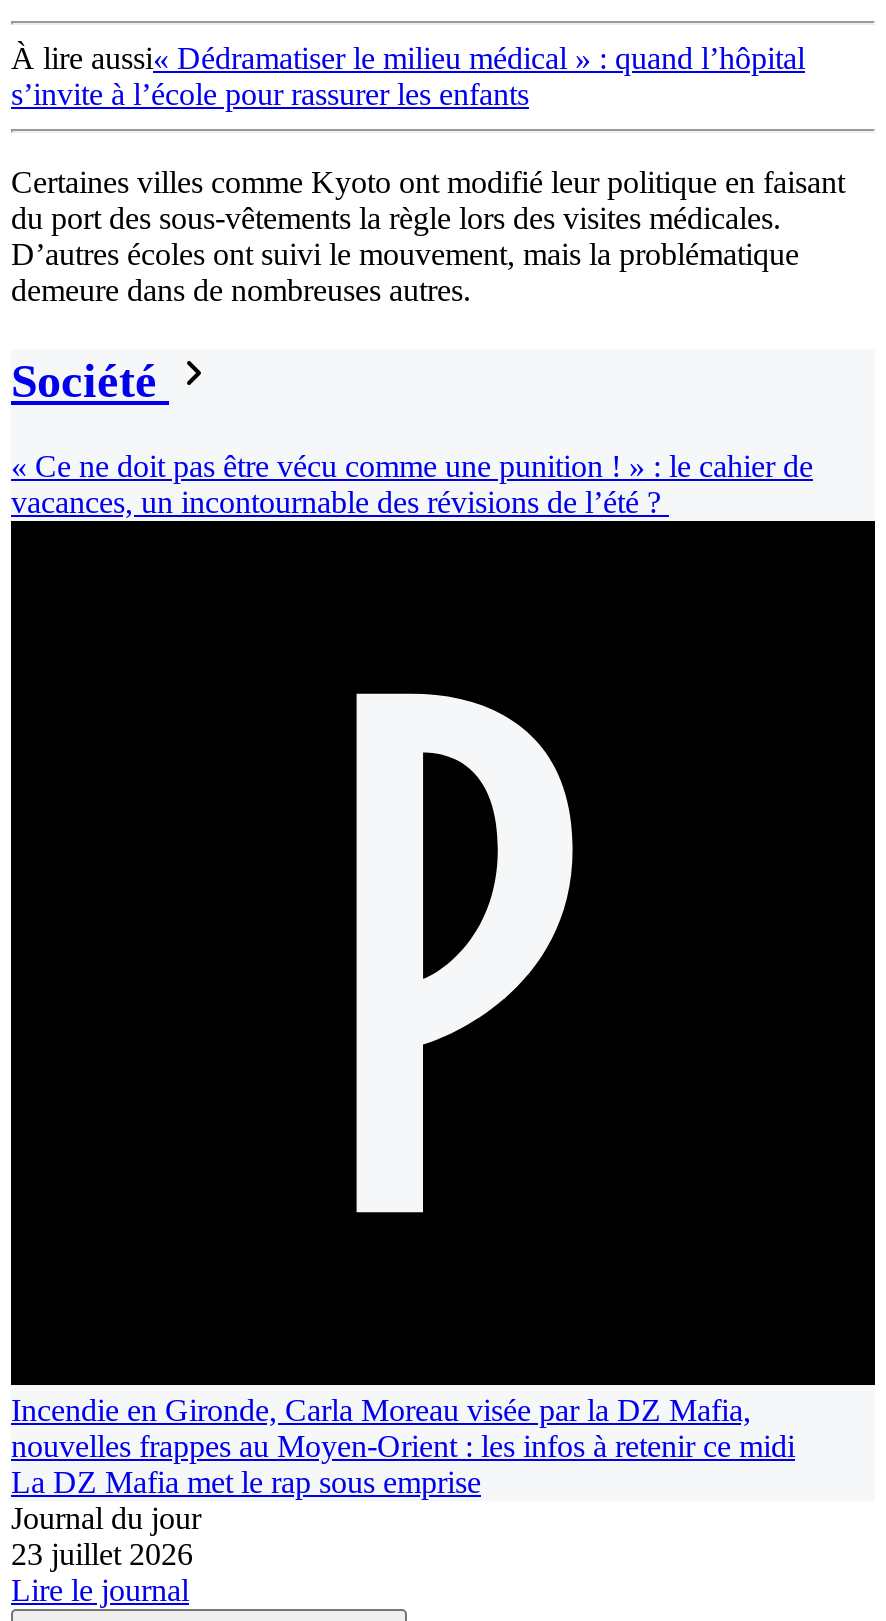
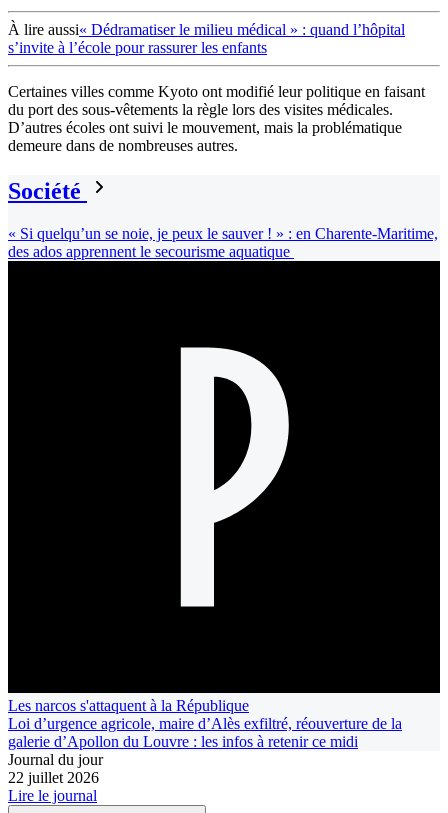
- « Ce ne doit pas être vécu comme une punition ! » : le cahier de
- vacances, un incontournable des révisions de l’été ?
+ « Si quelqu’un se noie, je peux le sauver ! » : en Charente-Maritime,
+ des ados apprennent le secourisme aquatique

- Incendie en Gironde, Carla Moreau visée par la DZ Mafia,
- nouvelles frappes au Moyen-Orient : les infos à retenir ce midi
- La DZ Mafia met le rap sous emprise
+ Les narcos s'attaquent à la République
+ Loi d’urgence agricole, maire d’Alès exfiltré, réouverture de la
+ galerie d’Apollon du Louvre : les infos à retenir ce midi

- 23 juillet 2026
+ 22 juillet 2026
